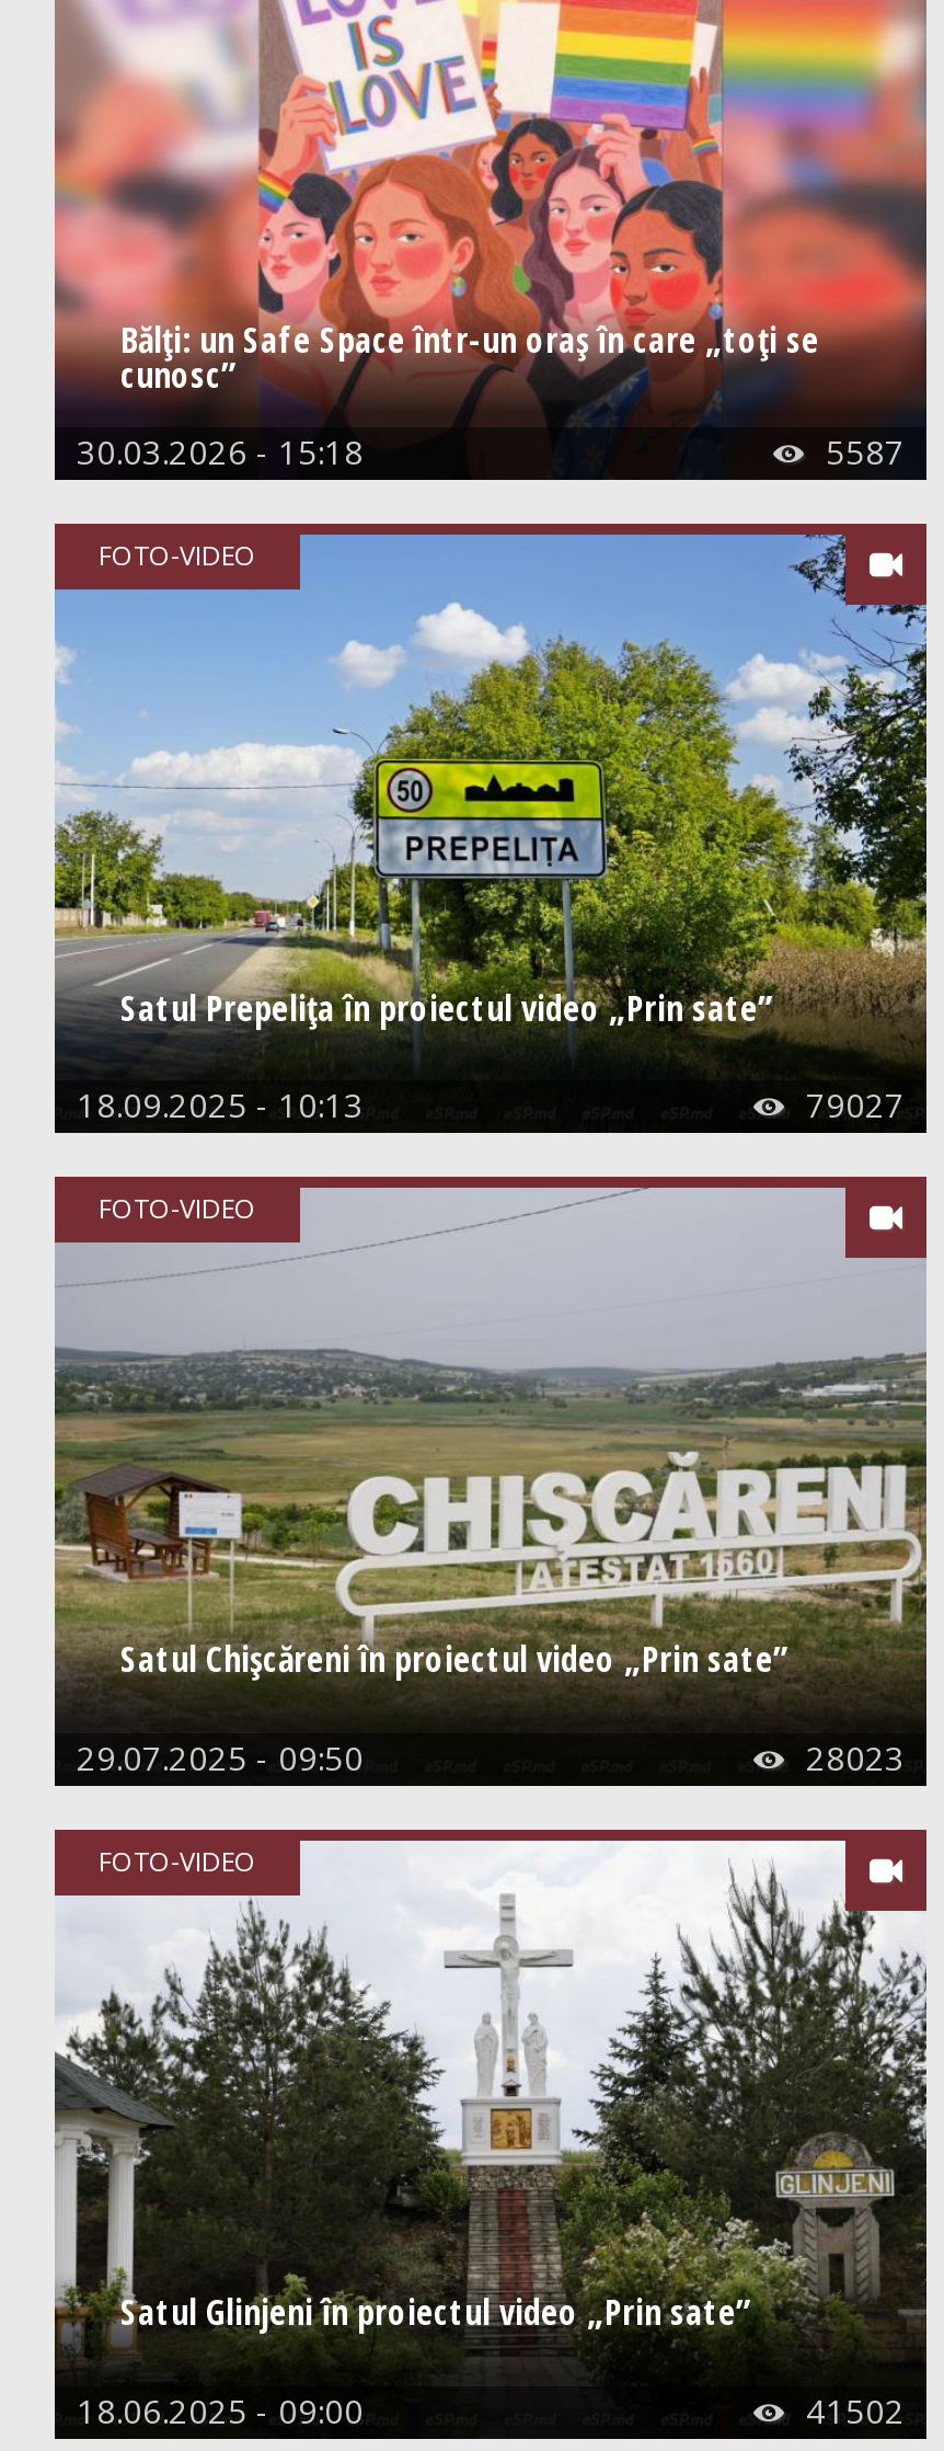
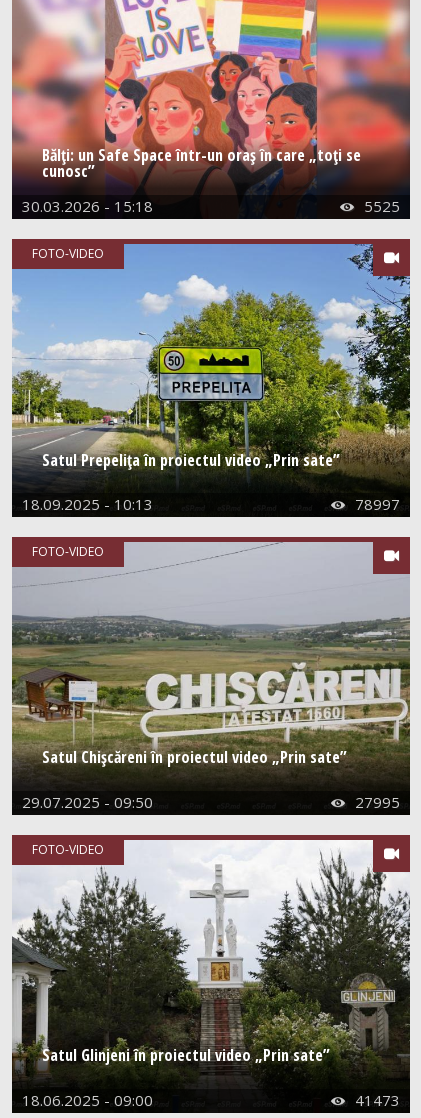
- 5587
+ 5525

- 79027
+ 78997

- 28023
+ 27995

- 41502
+ 41473
